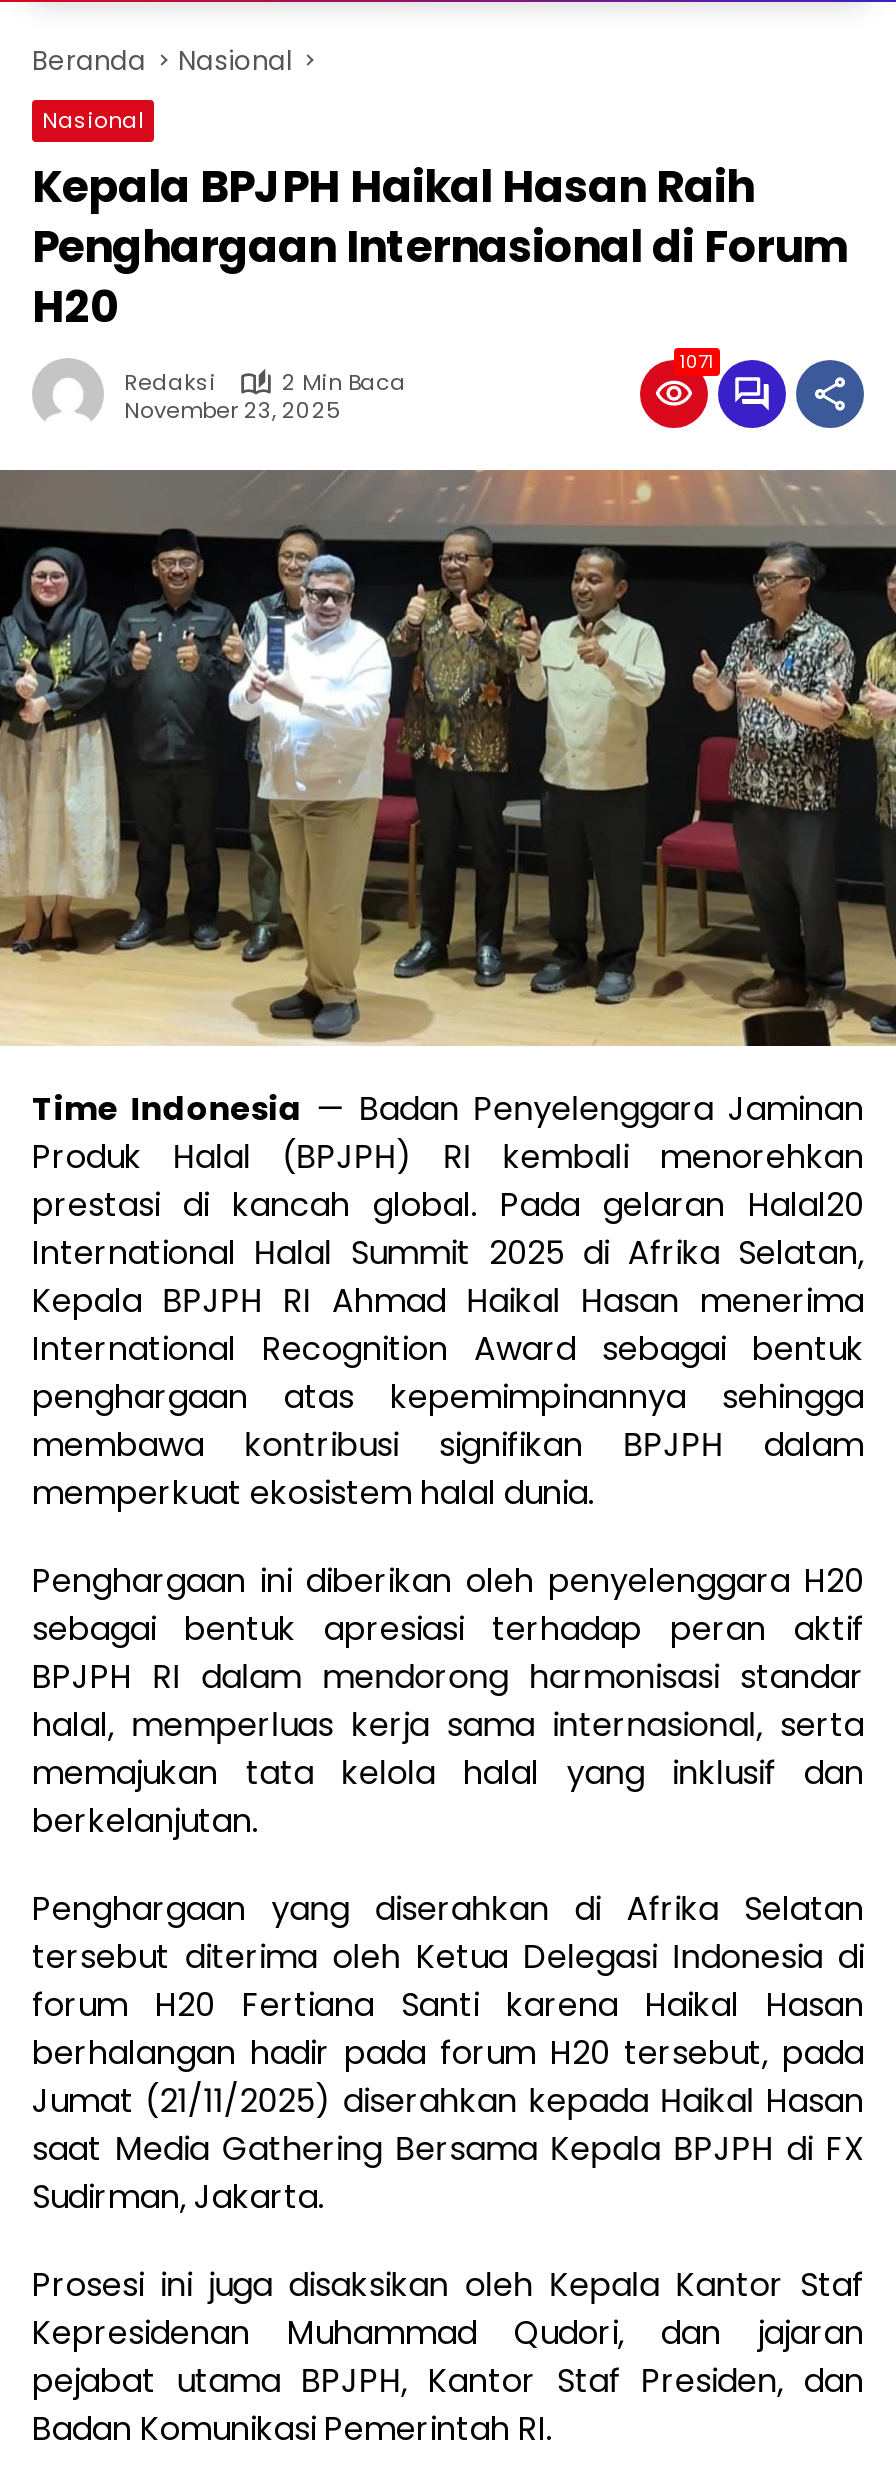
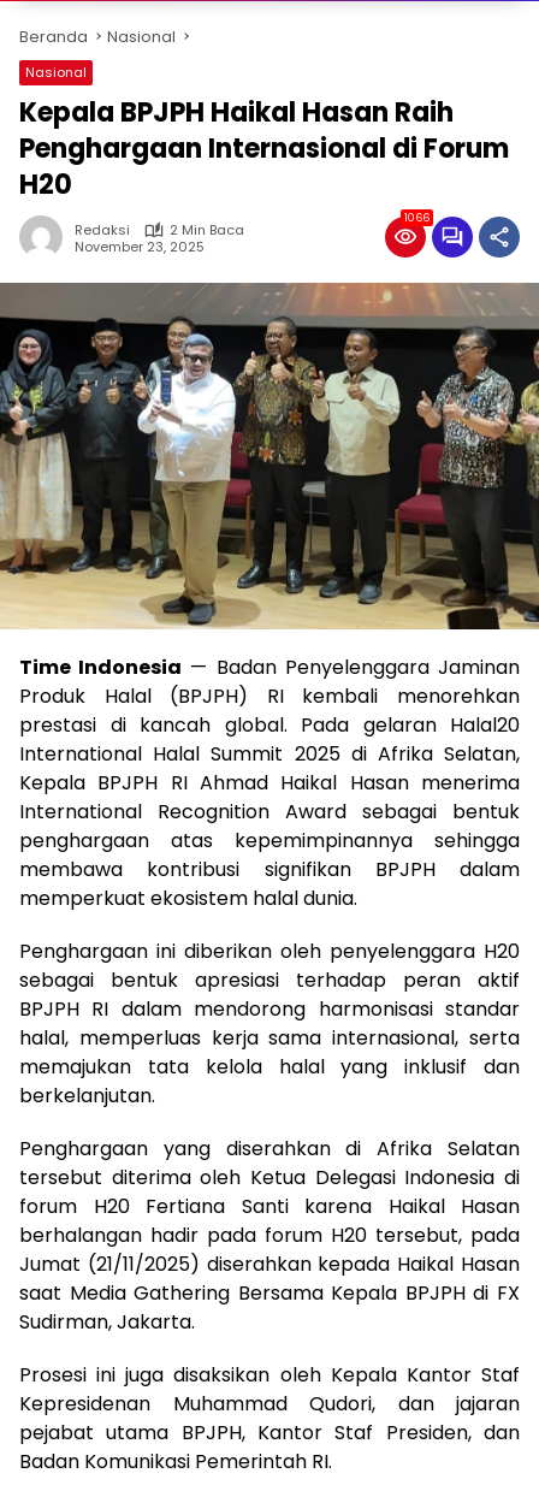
- 1071
+ 1066
